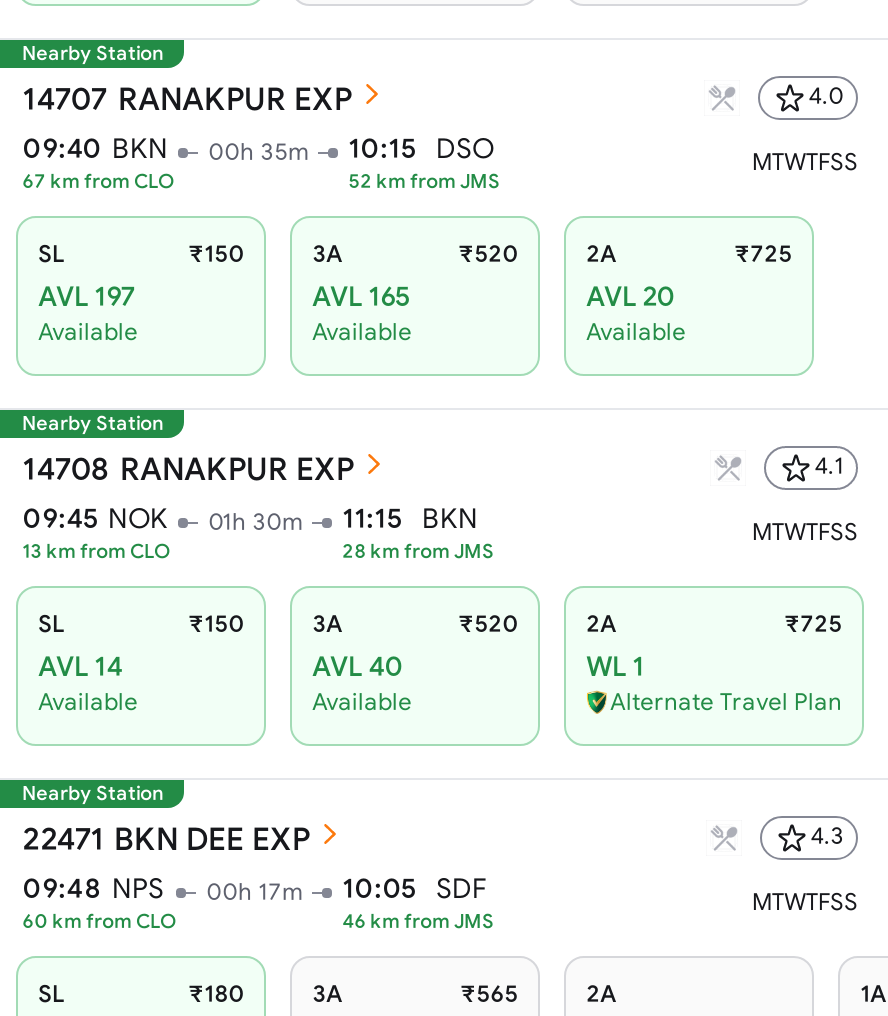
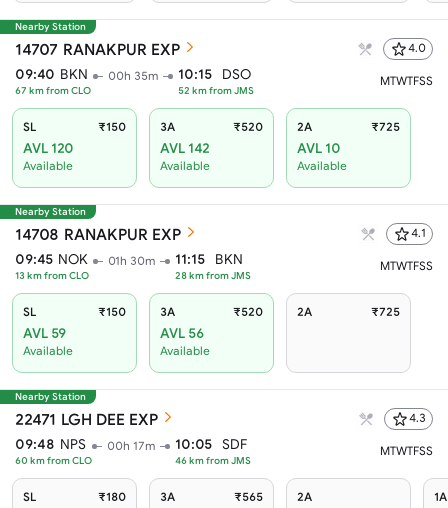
- AVL 197
+ AVL 120

- AVL 165
+ AVL 142

- AVL 20
+ AVL 10

- AVL 14
+ AVL 59

- AVL 40
+ AVL 56

- WL 1
- Alternate Travel Plan

- 22471 BKN DEE EXP
+ 22471 LGH DEE EXP
